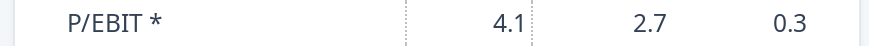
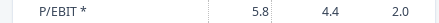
- 4.1
+ 5.8

- 2.7
+ 4.4

- 0.3
+ 2.0
